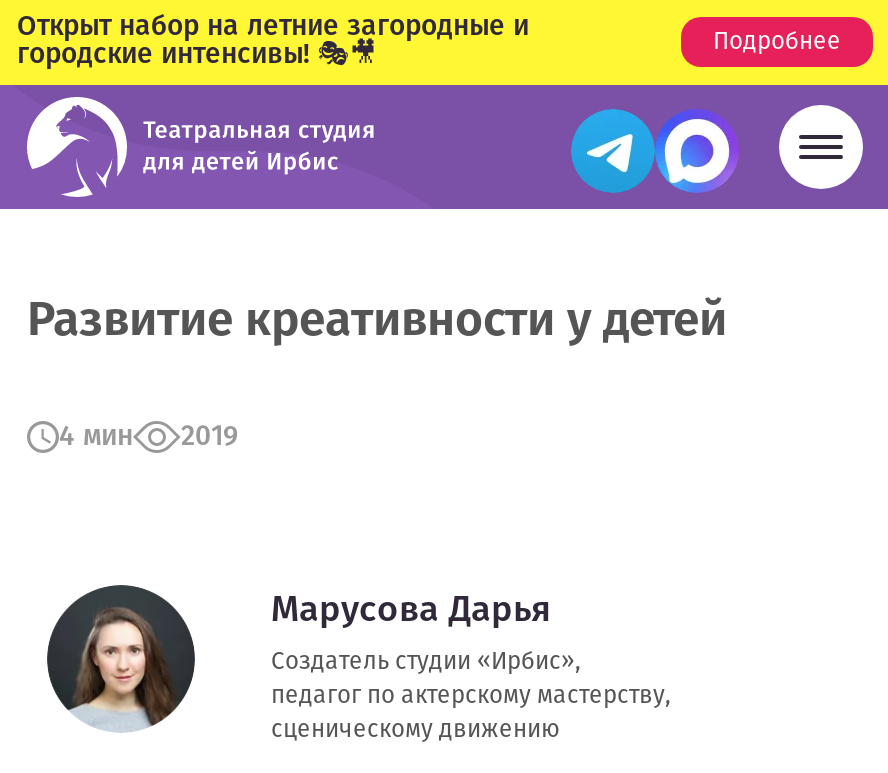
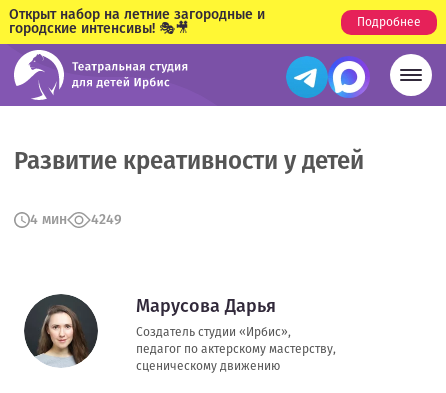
- 4 мин 2019
+ 4 мин 4249
